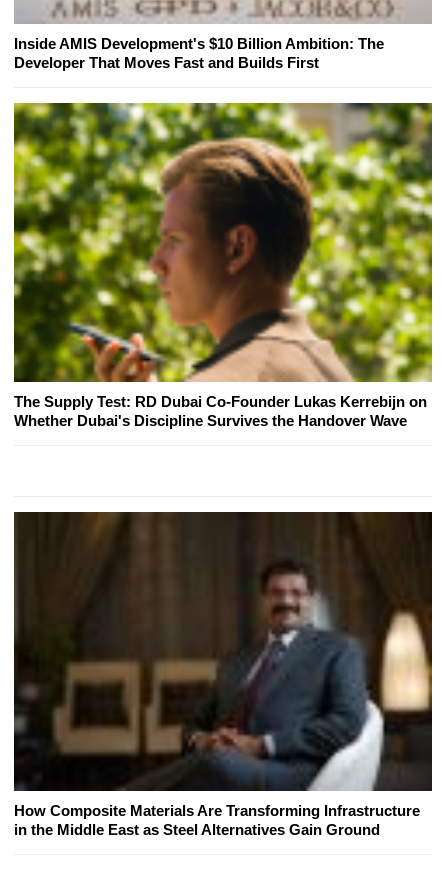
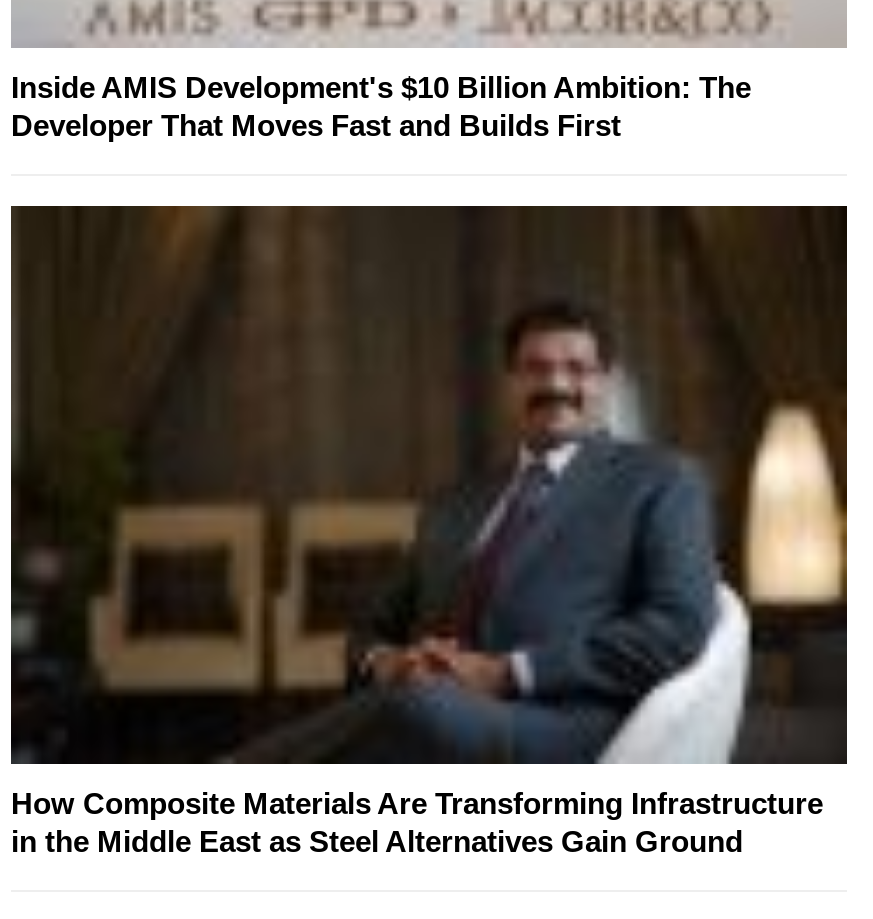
- [image]
- The Supply Test: RD Dubai Co-Founder Lukas Kerrebijn on
- Whether Dubai's Discipline Survives the Handover Wave
